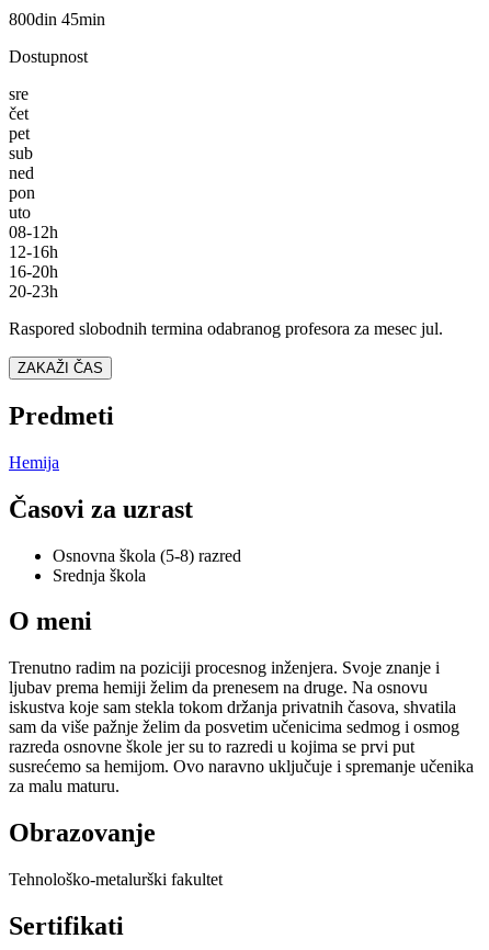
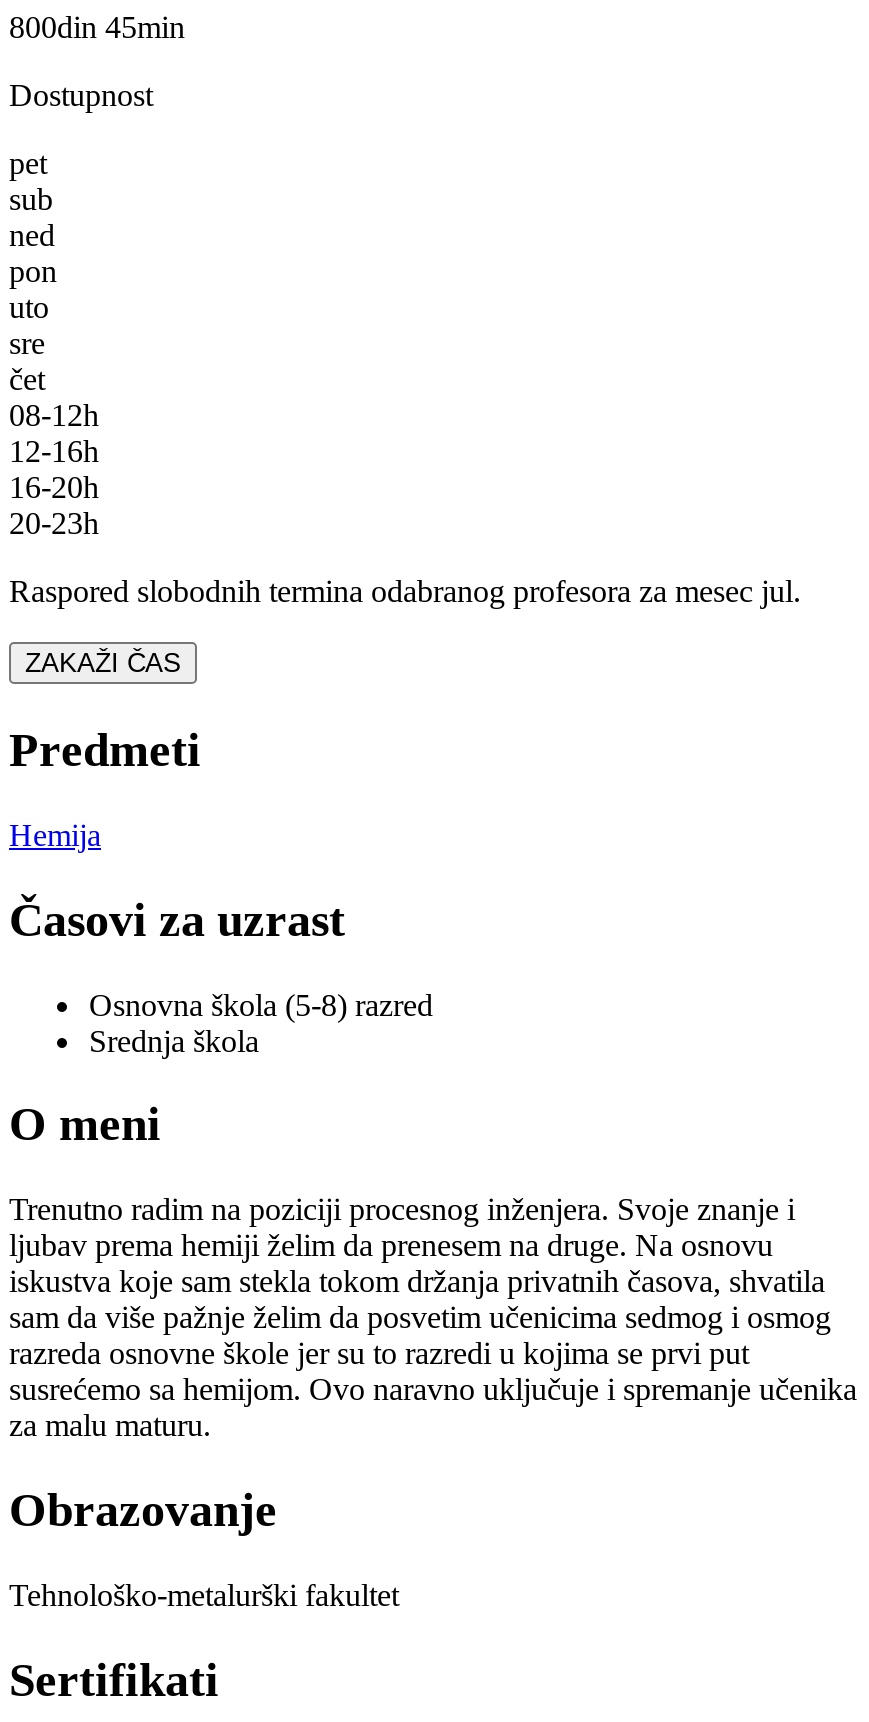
moved down: sre | čet

moved up: pet | sub | ned | pon | uto
